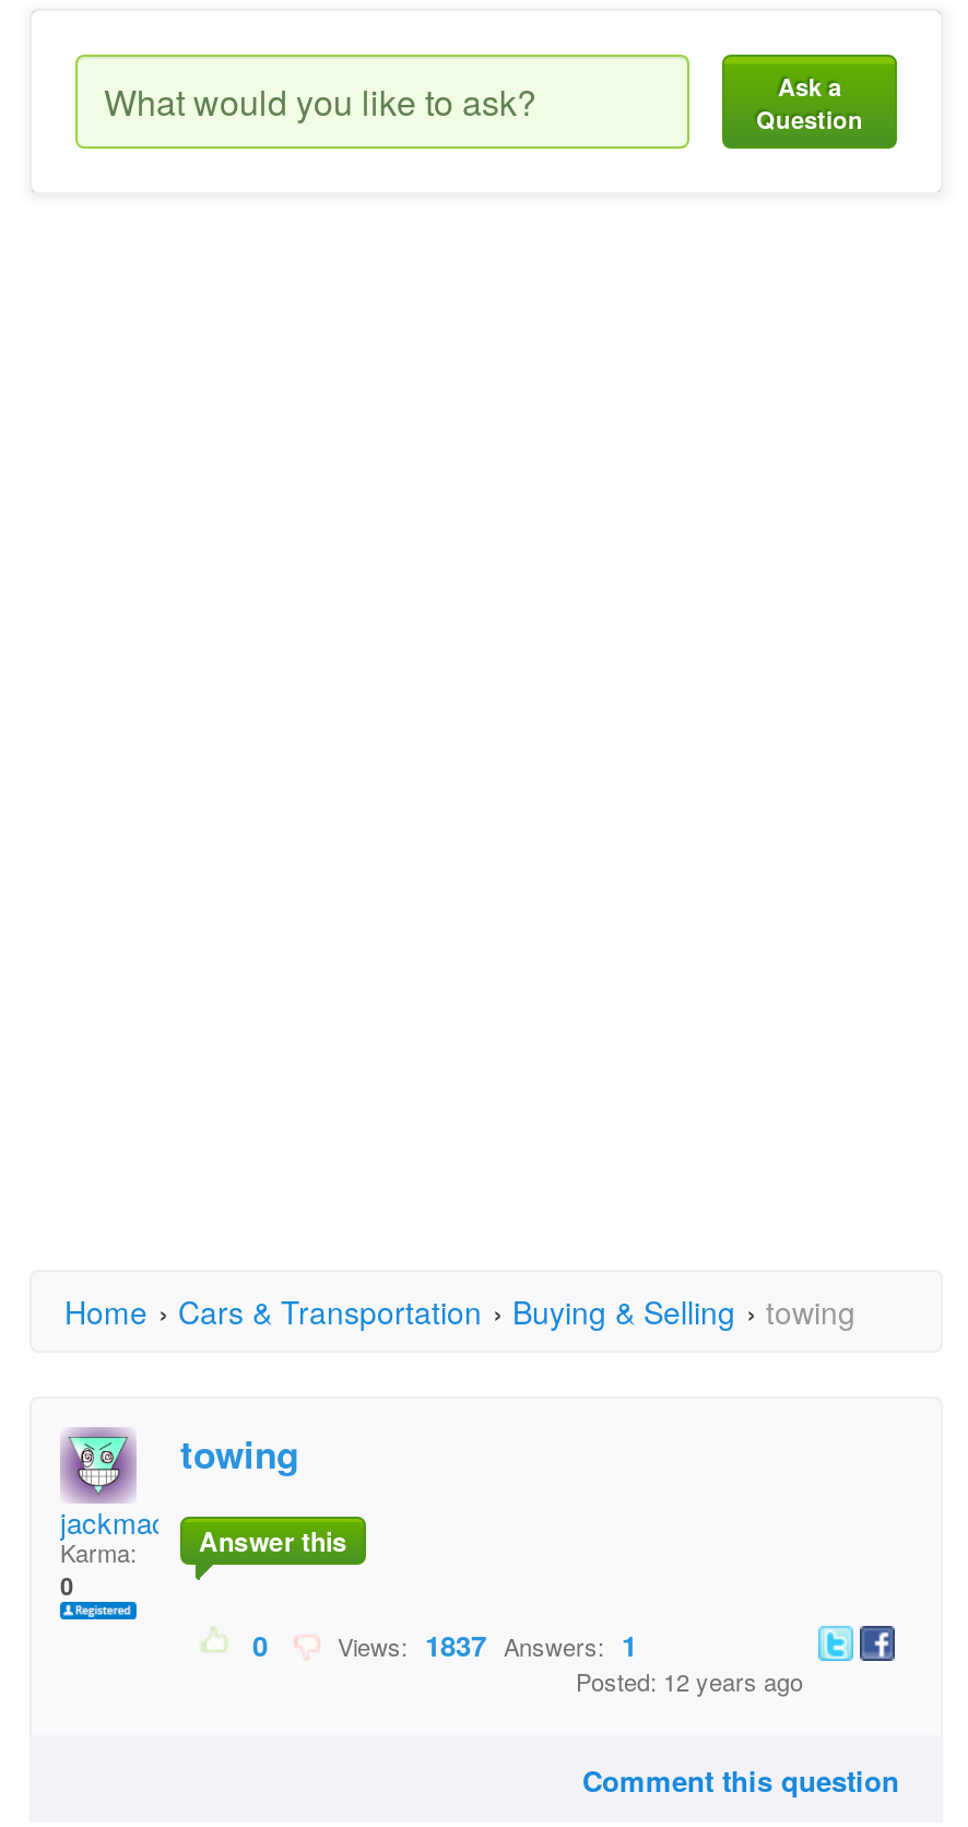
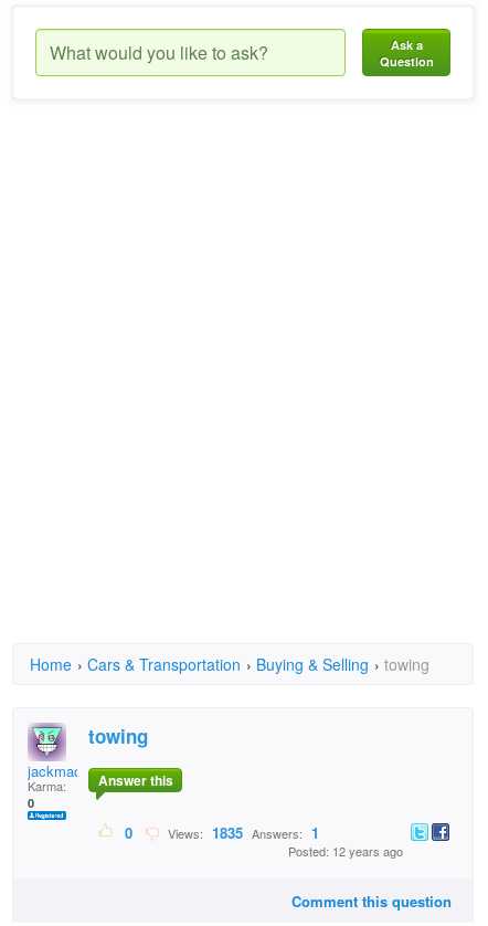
- Views: 1837 Answers: 1
+ Views: 1835 Answers: 1
